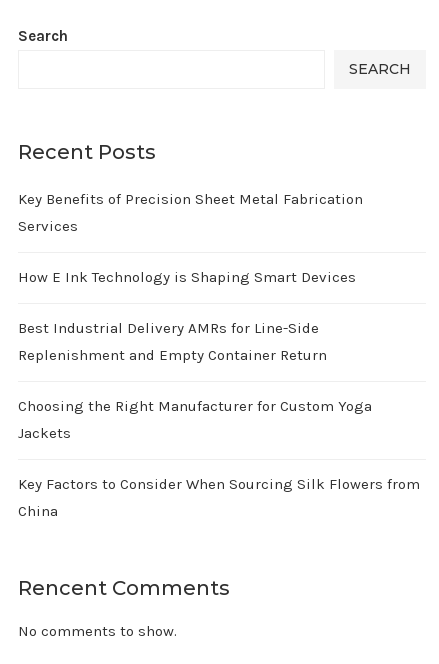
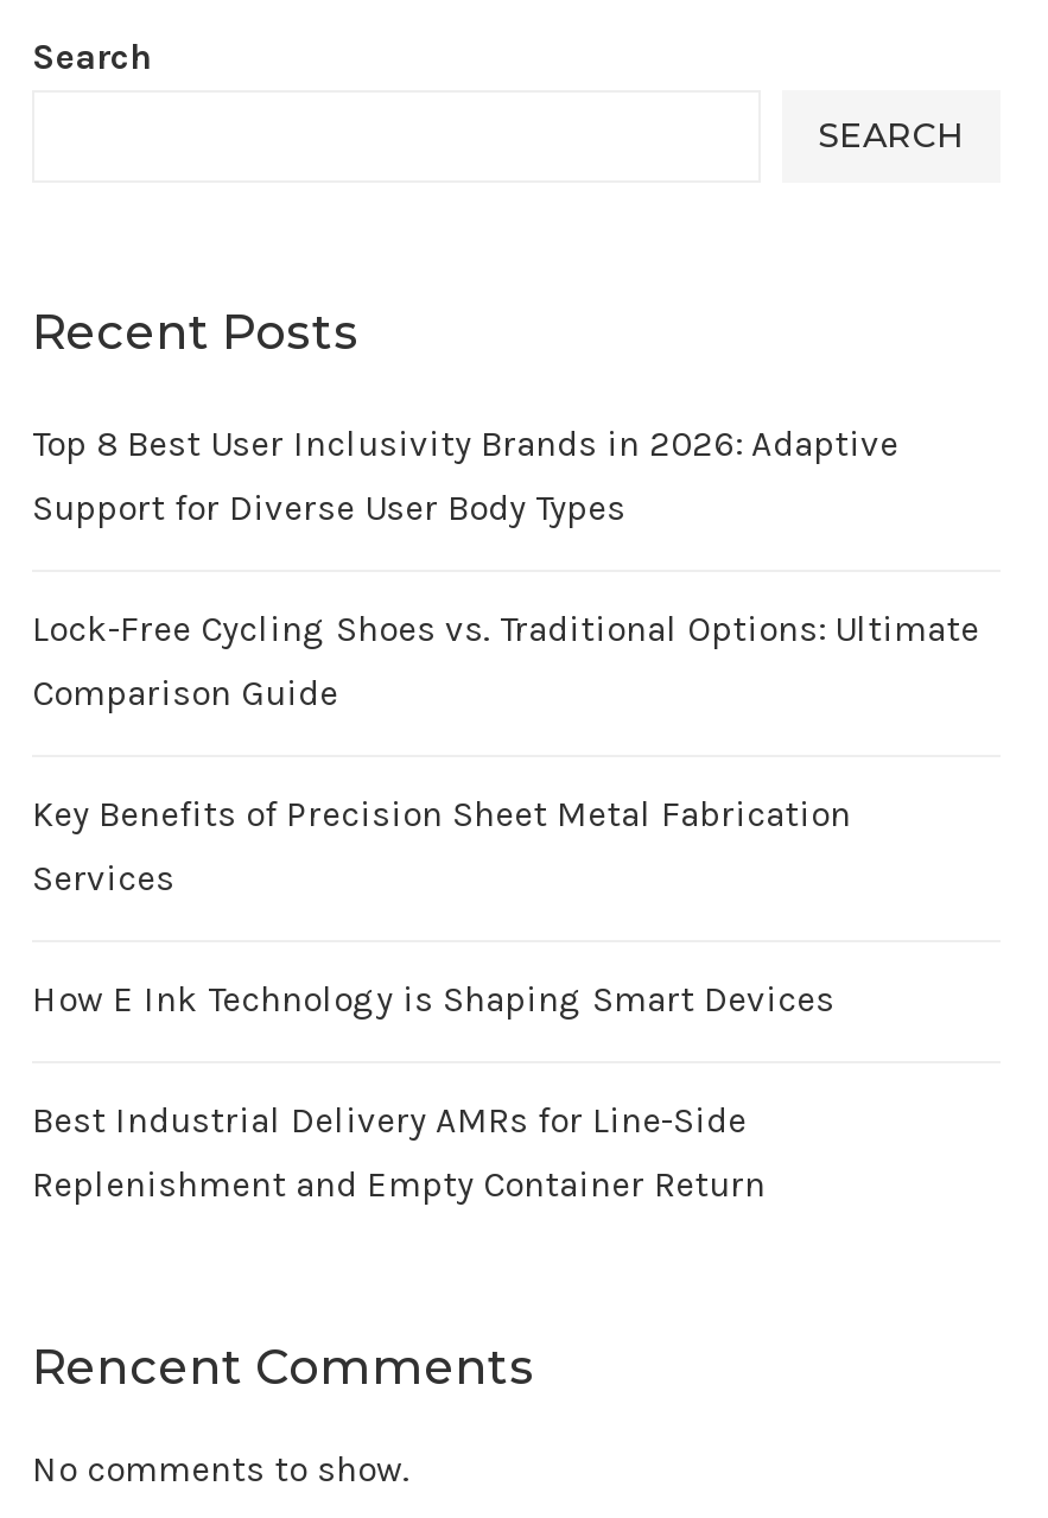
+ Top 8 Best User Inclusivity Brands in 2026: Adaptive
+ Support for Diverse User Body Types
+ Lock-Free Cycling Shoes vs. Traditional Options: Ultimate
+ Comparison Guide

moved down: Key Benefits of Precision Sheet Metal Fabrication | Services | How E Ink Technology is Shaping Smart Devices | Best Industrial Delivery AMRs for Line-Side | Replenishment and Empty Container Return

- Choosing the Right Manufacturer for Custom Yoga
- Jackets
- Key Factors to Consider When Sourcing Silk Flowers from
- China
